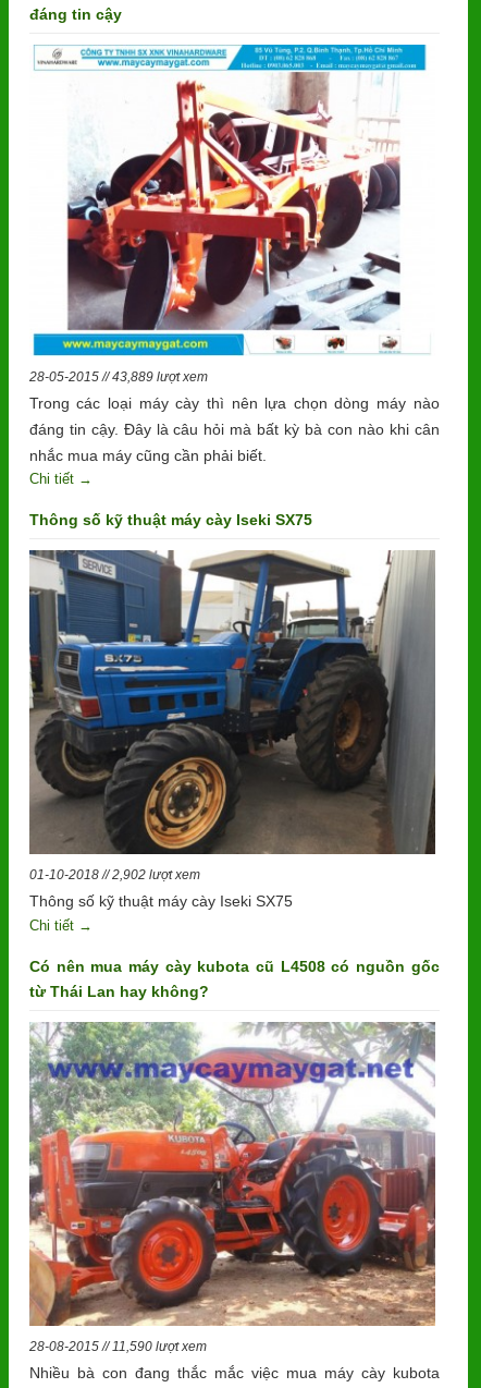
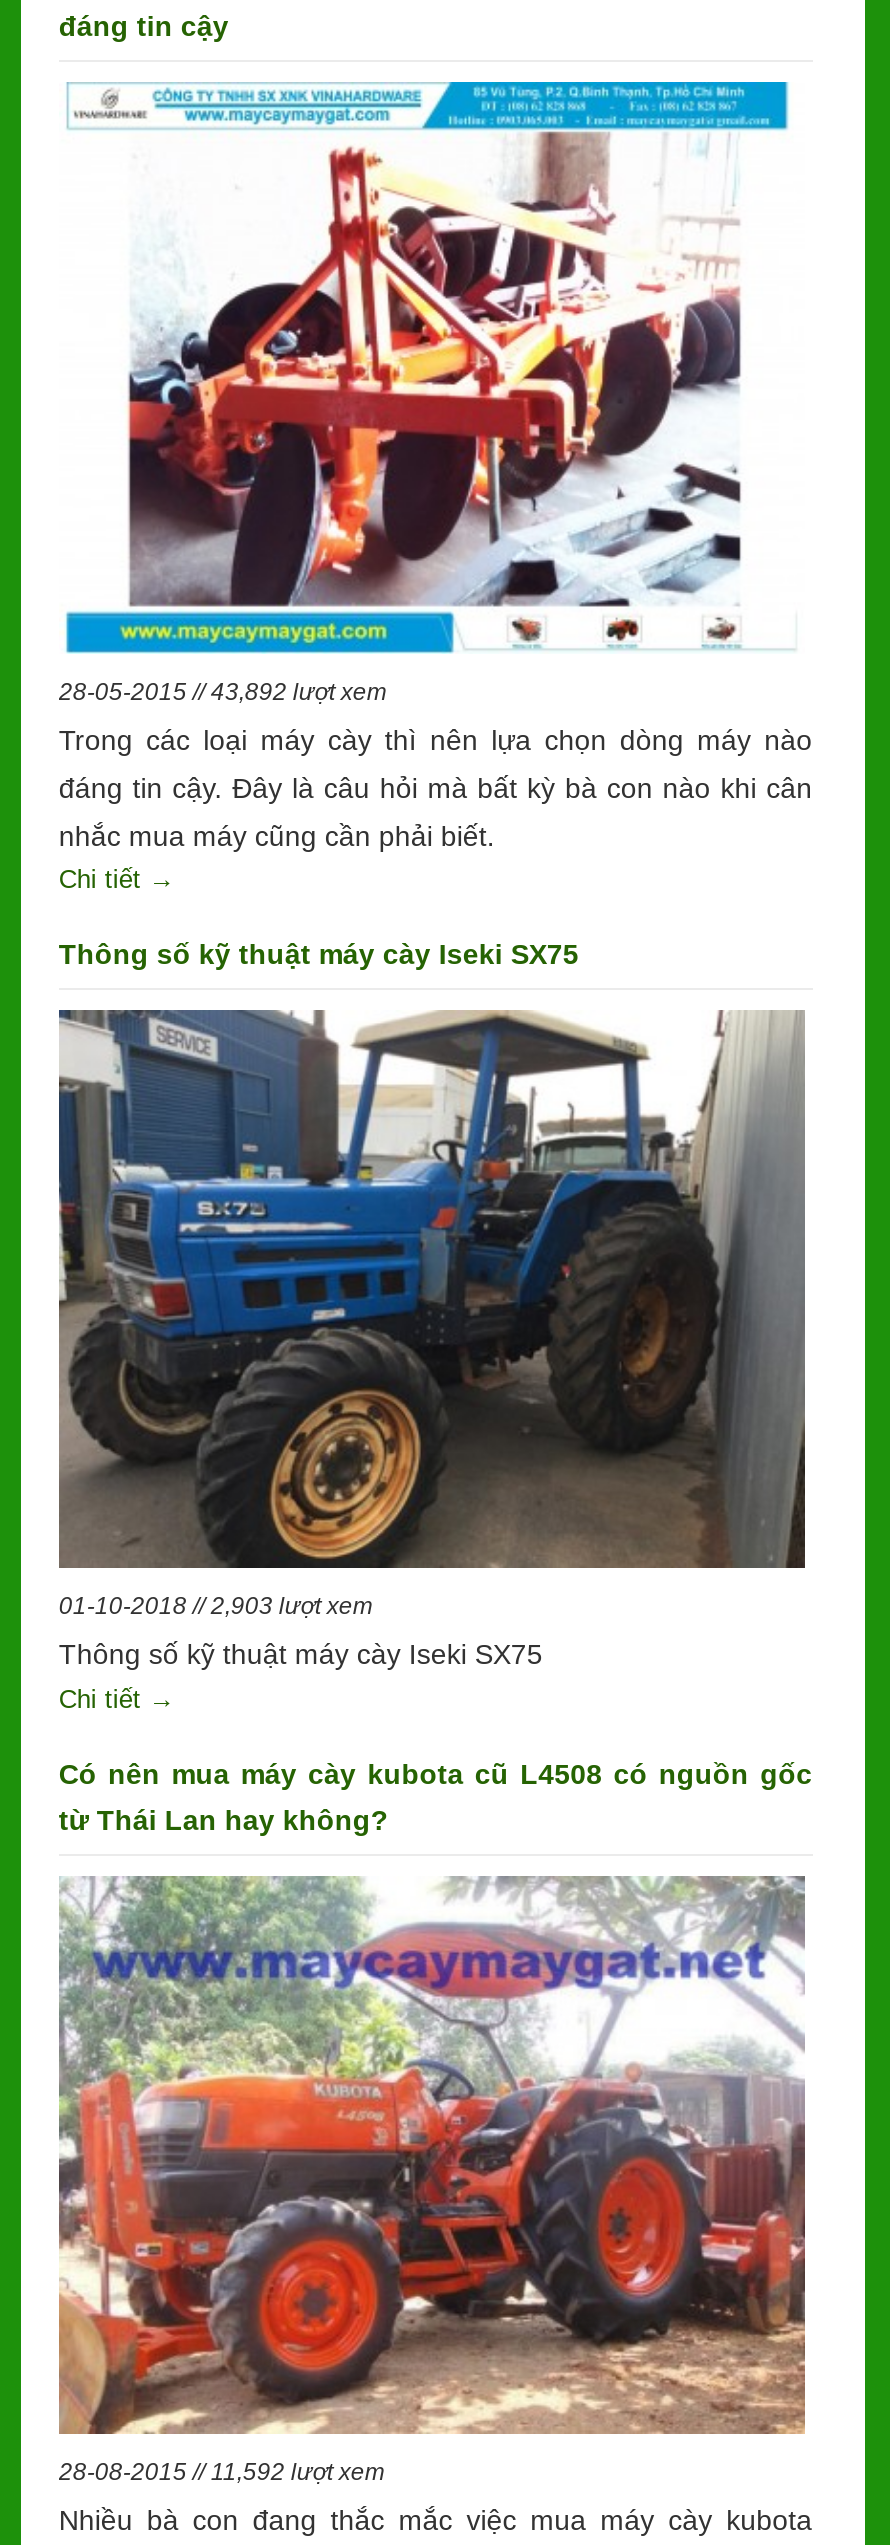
- 28-05-2015 // 43,889 lượt xem
+ 28-05-2015 // 43,892 lượt xem

- 01-10-2018 // 2,902 lượt xem
+ 01-10-2018 // 2,903 lượt xem

- 28-08-2015 // 11,590 lượt xem
+ 28-08-2015 // 11,592 lượt xem
